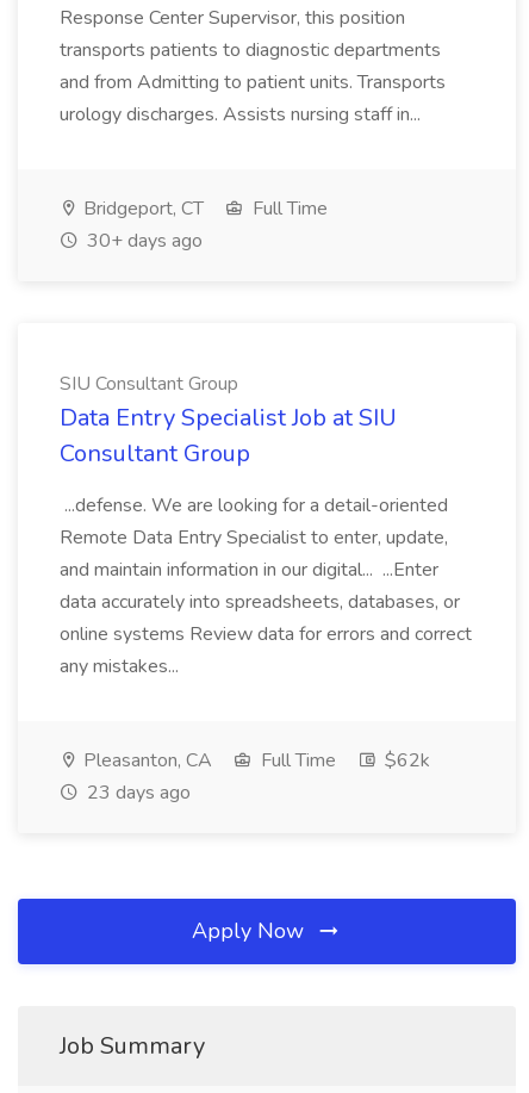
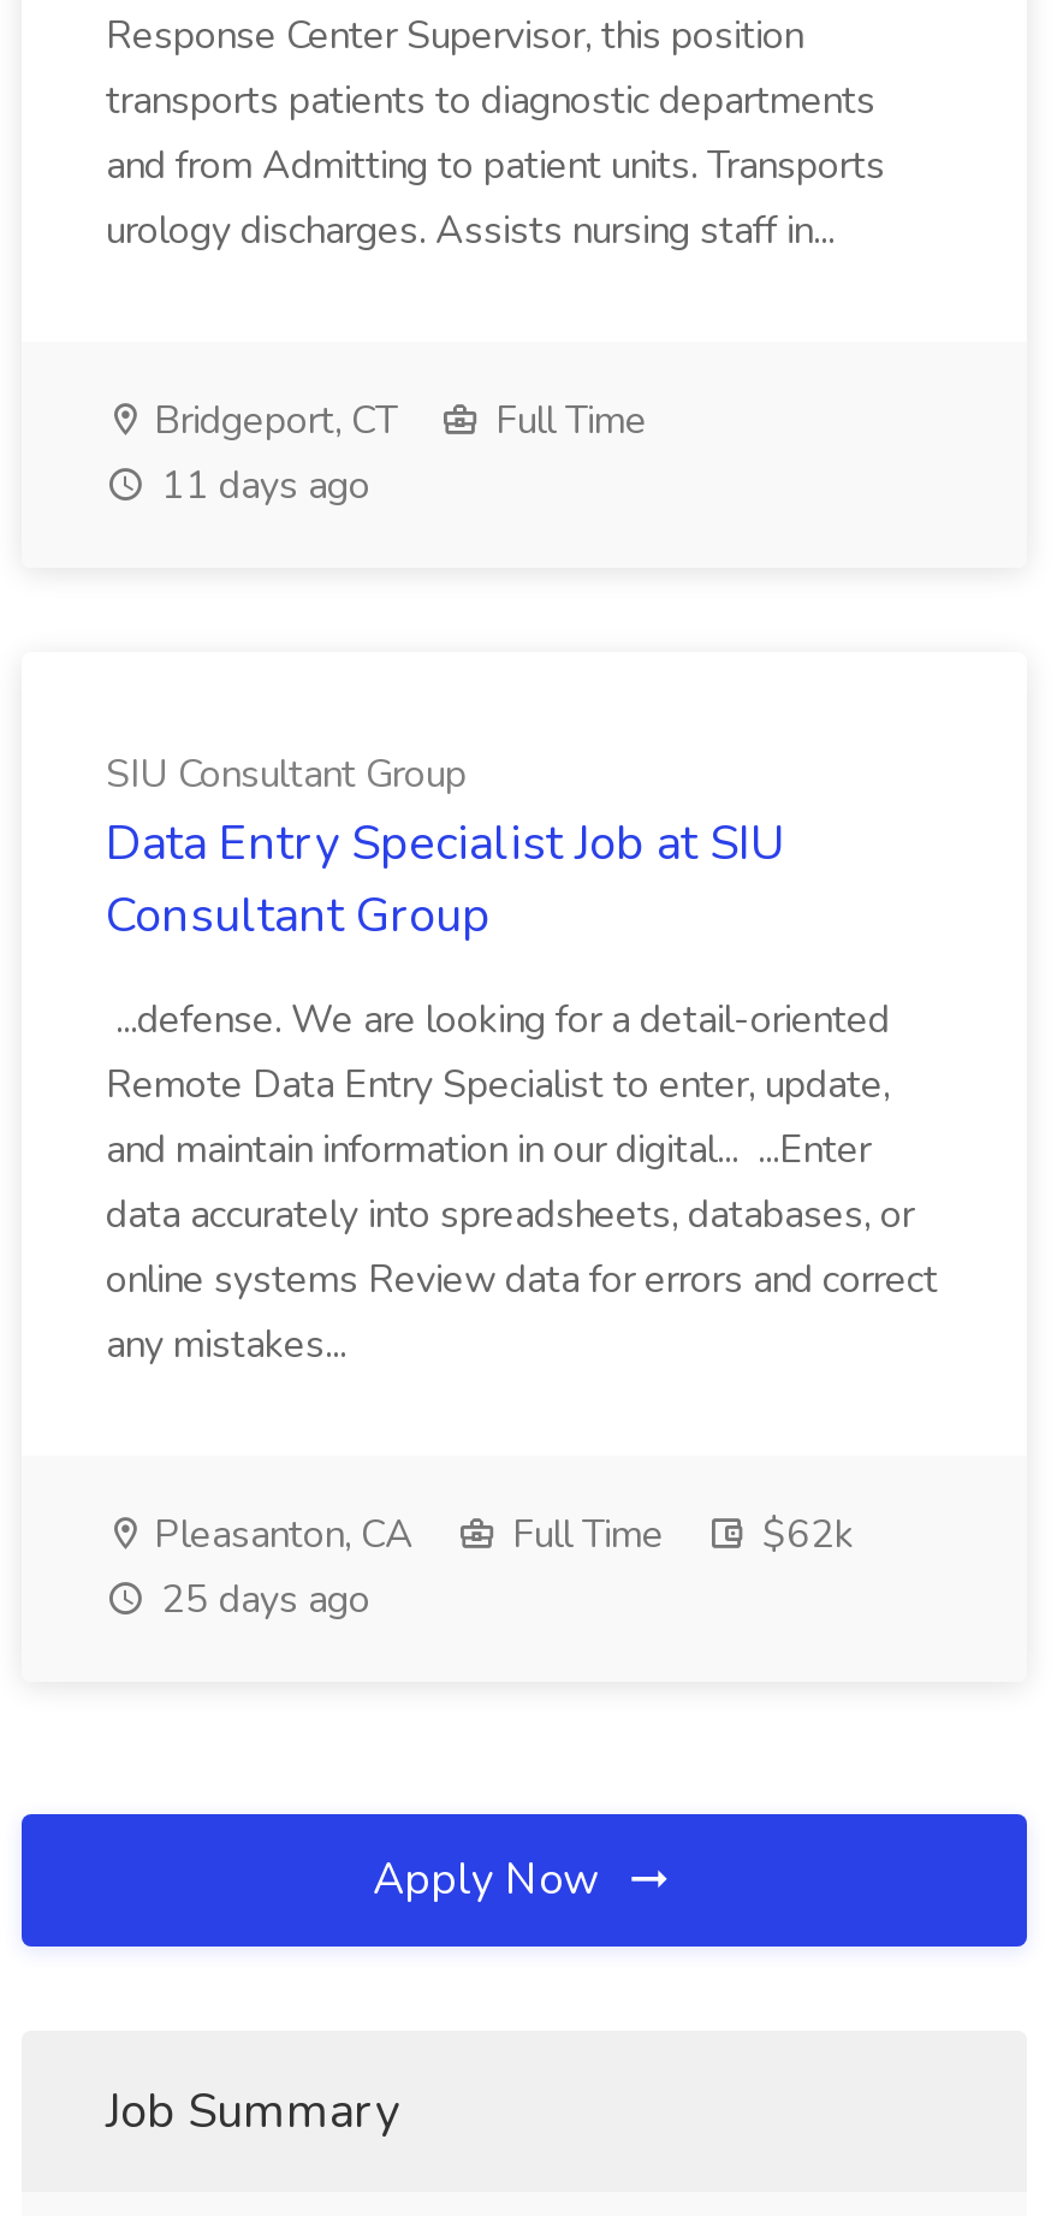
- 30+ days ago
+ 11 days ago

- 23 days ago
+ 25 days ago
